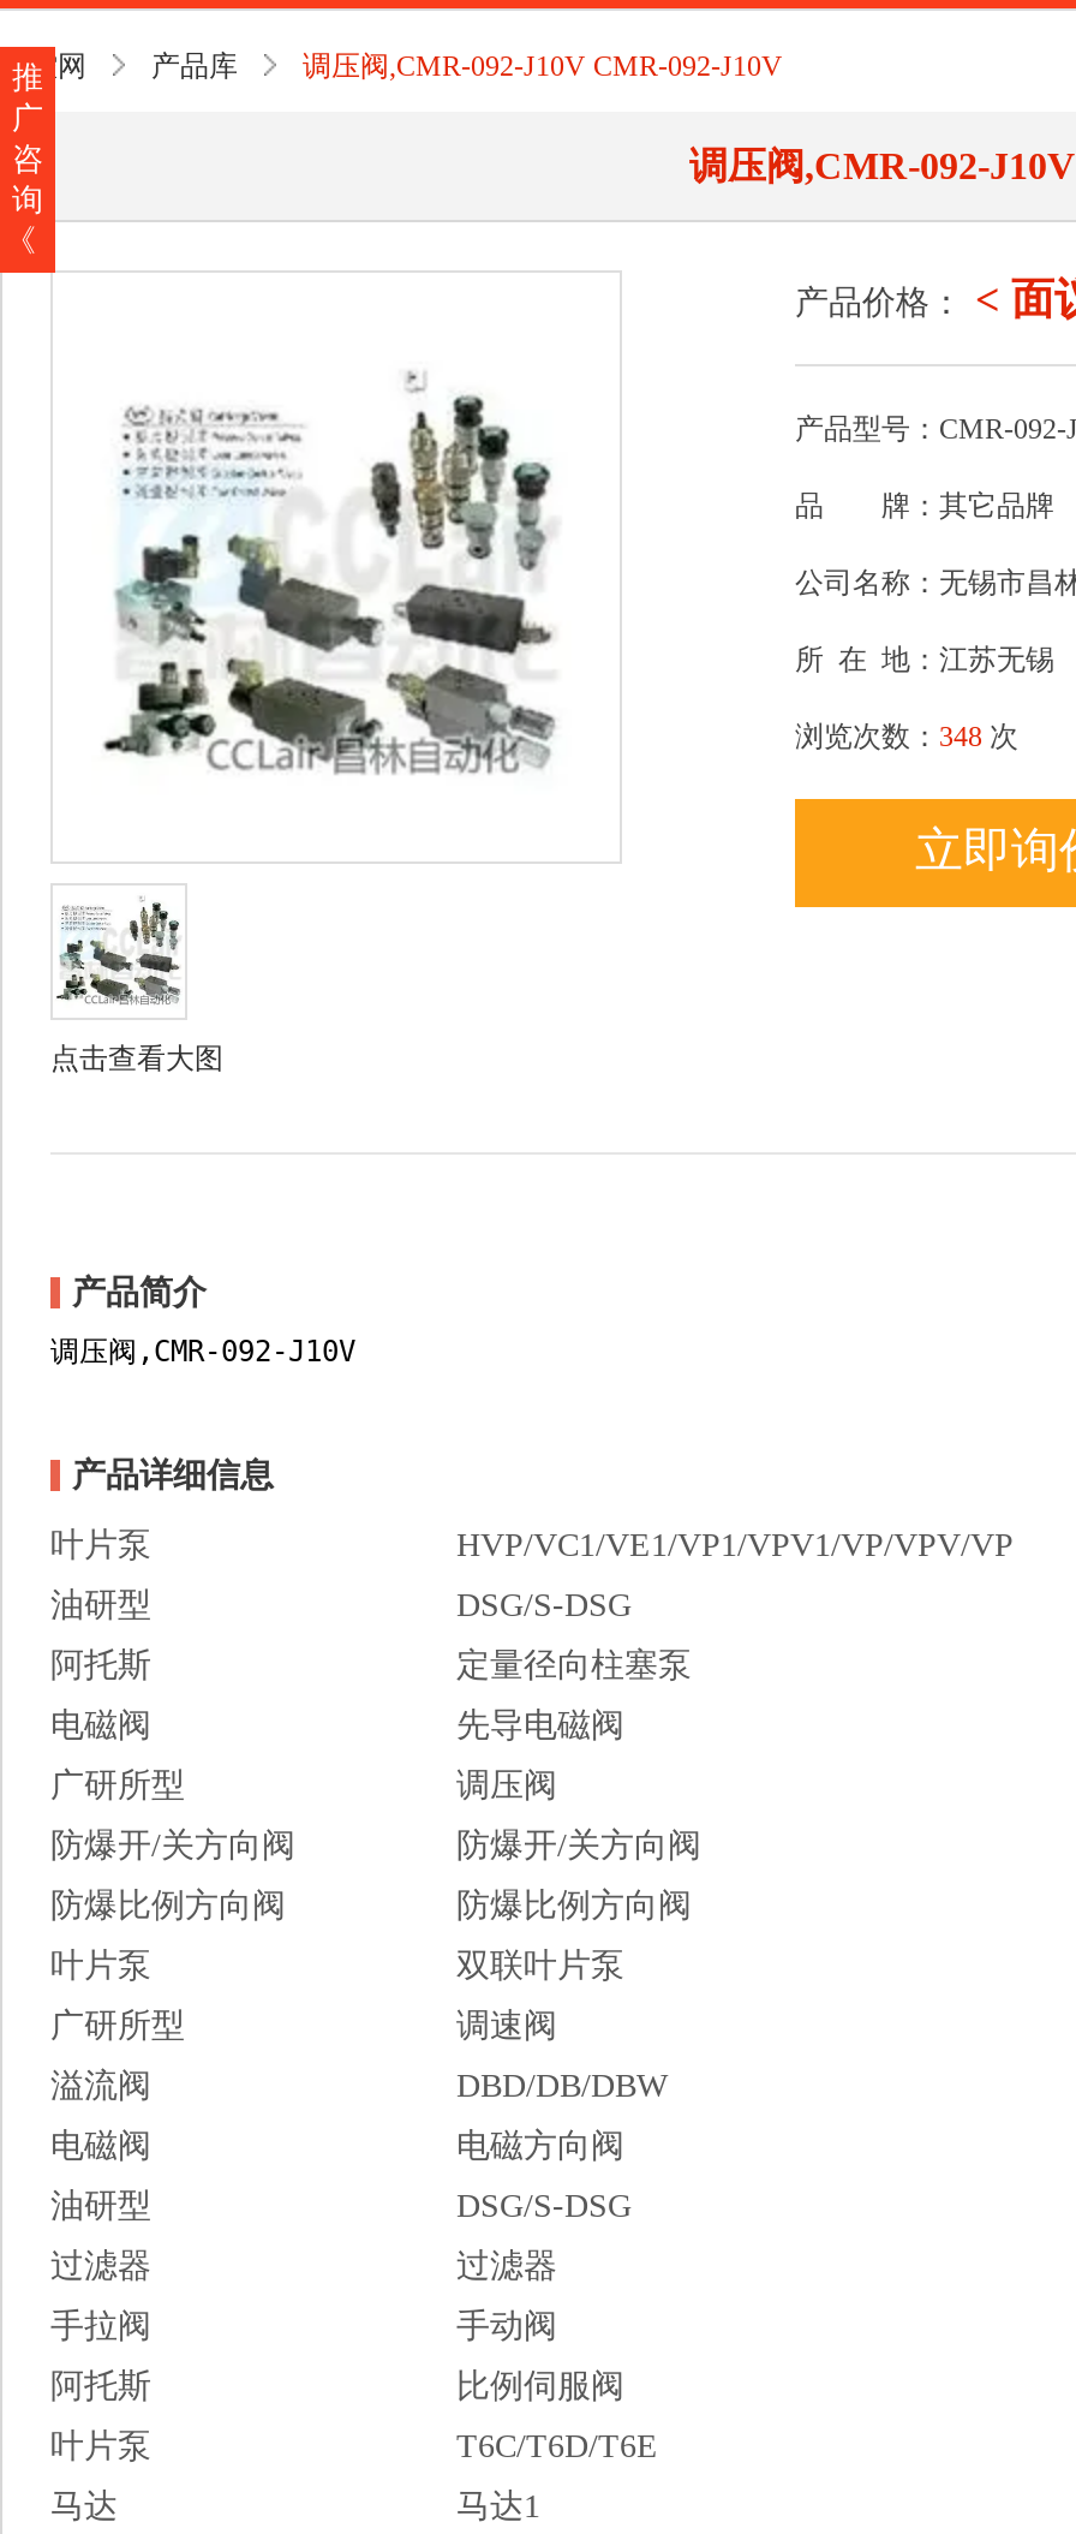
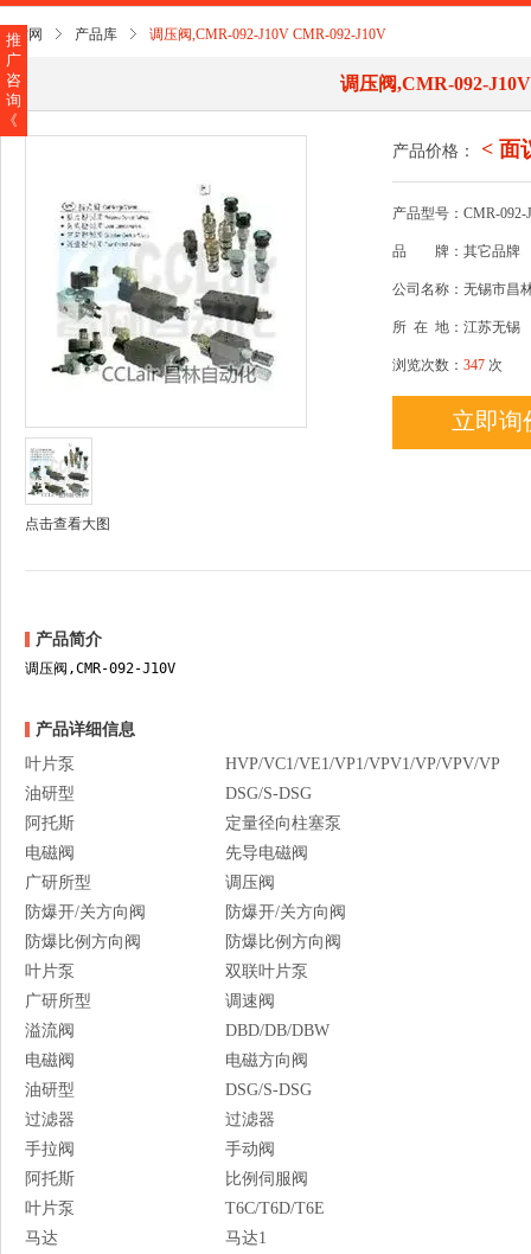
- 浏览次数：348次
+ 浏览次数：347次
